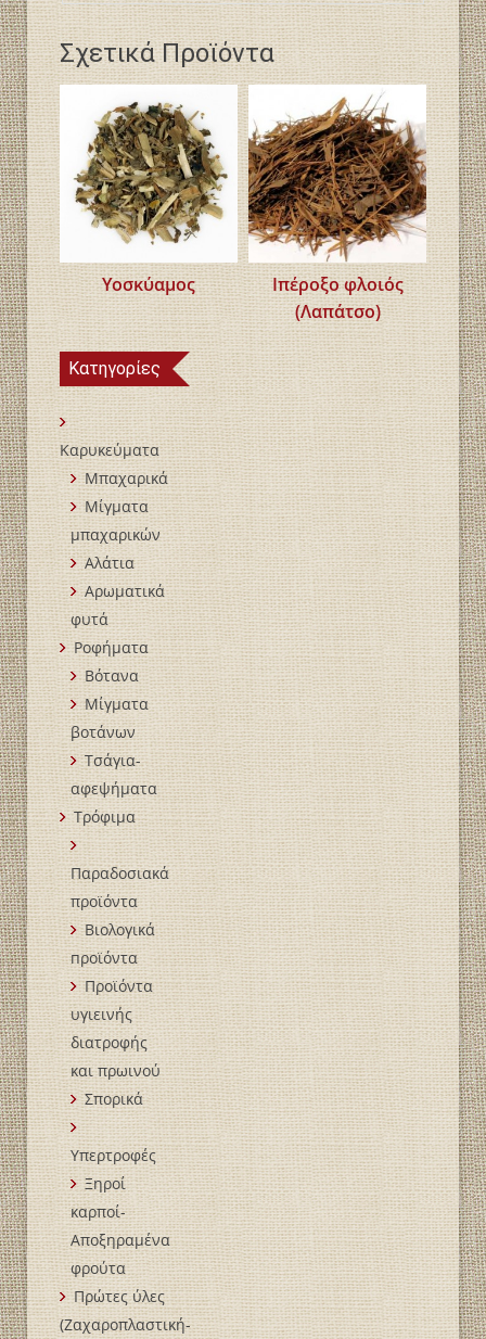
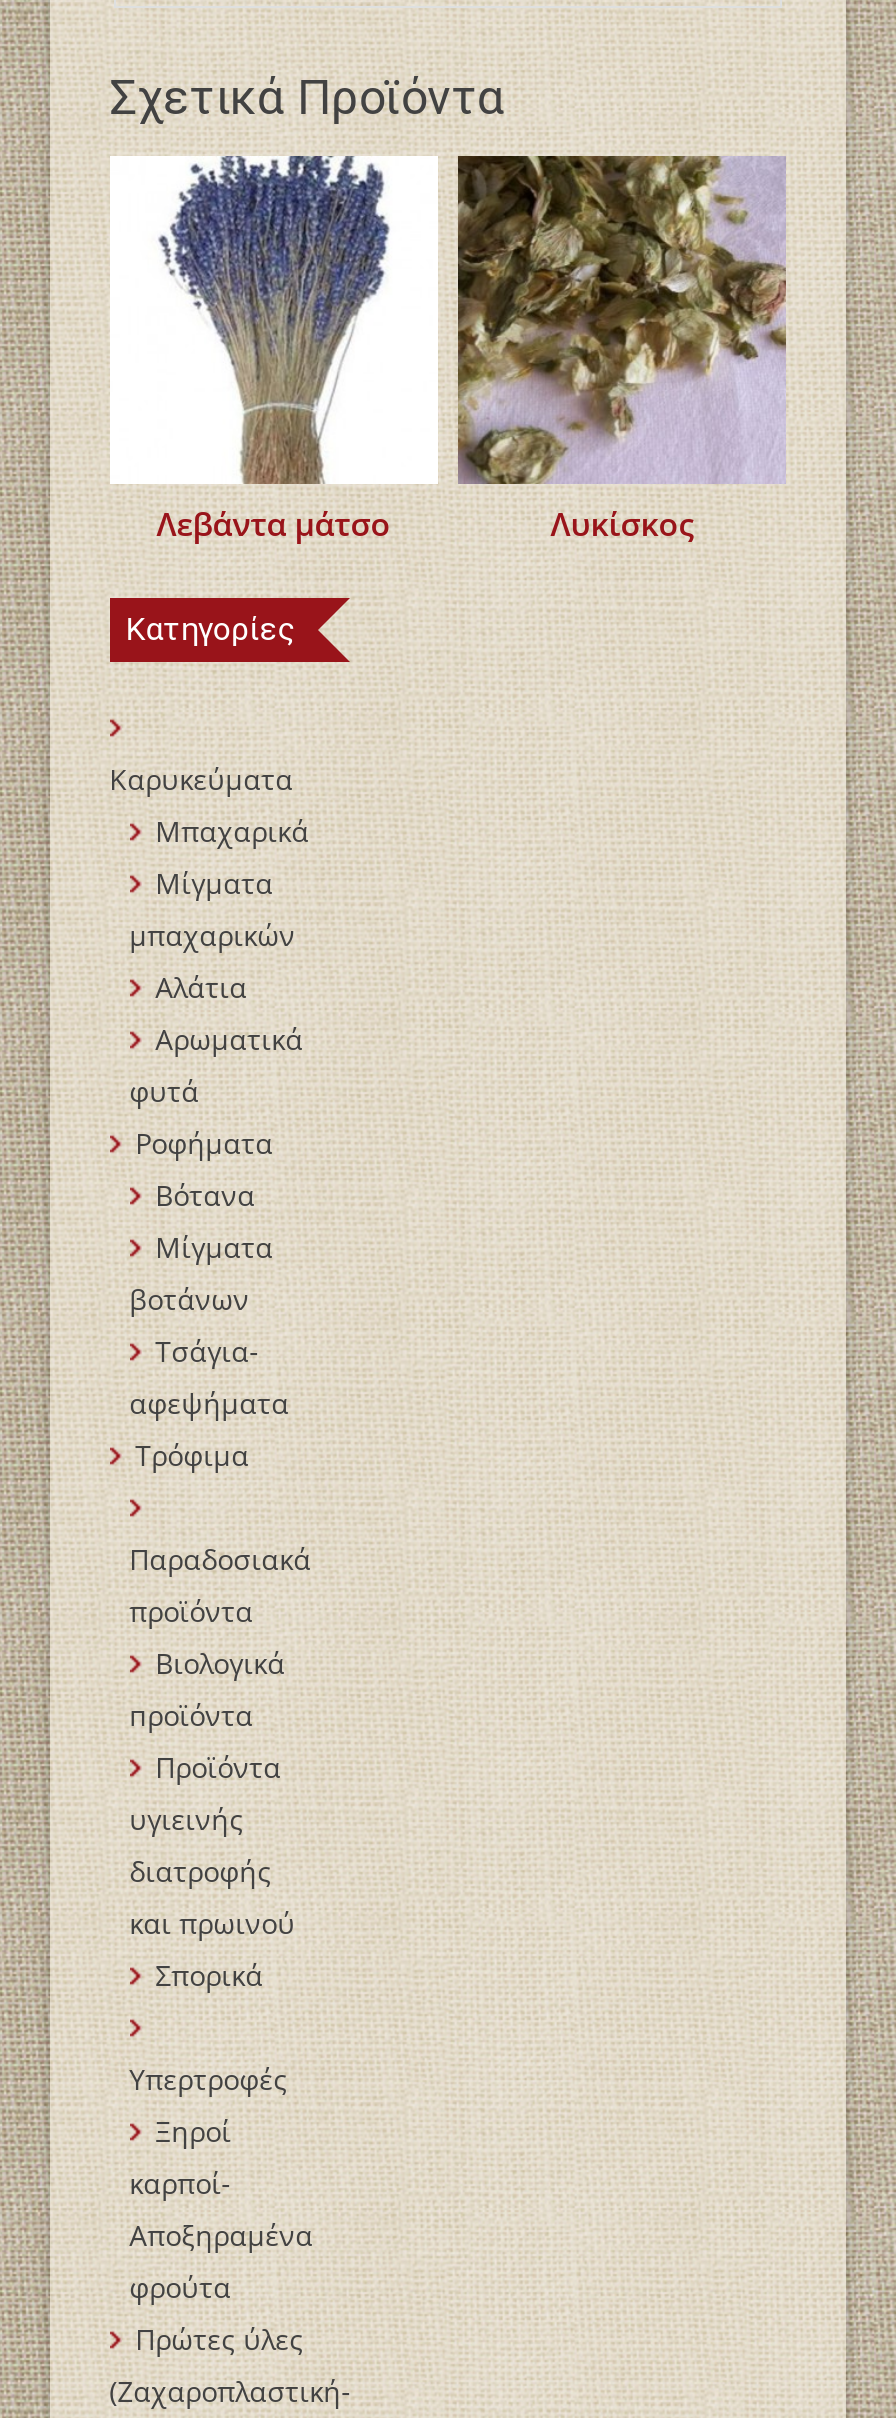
- [image]
- Υοσκύαμος
- Ιπέροξο φλοιός
- (Λαπάτσο)
+ [image]
+ Λεβάντα μάτσο
+ Λυκίσκος

- [image]
+ [image]
